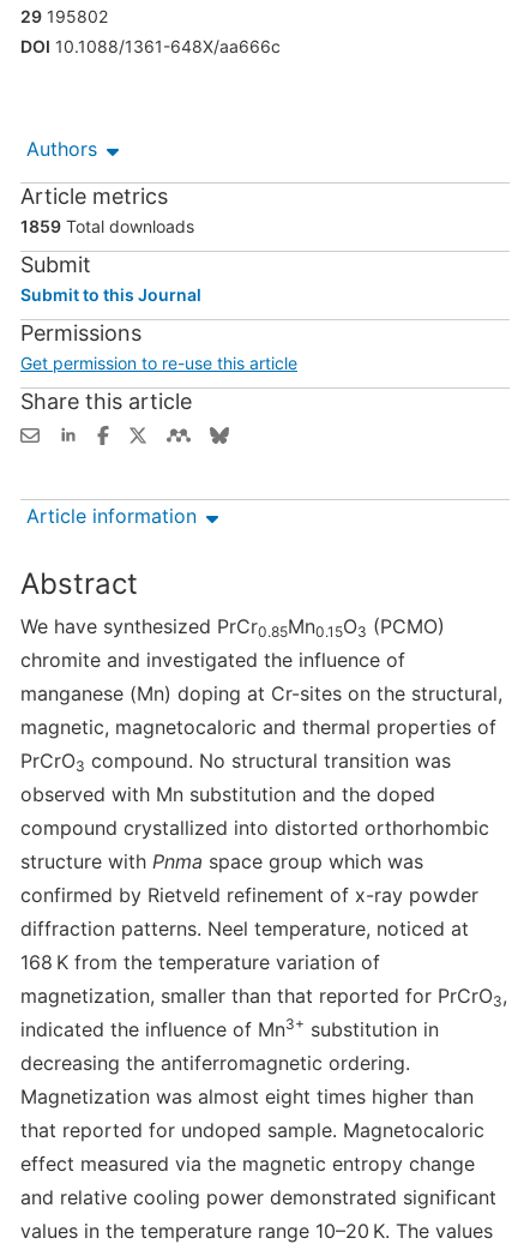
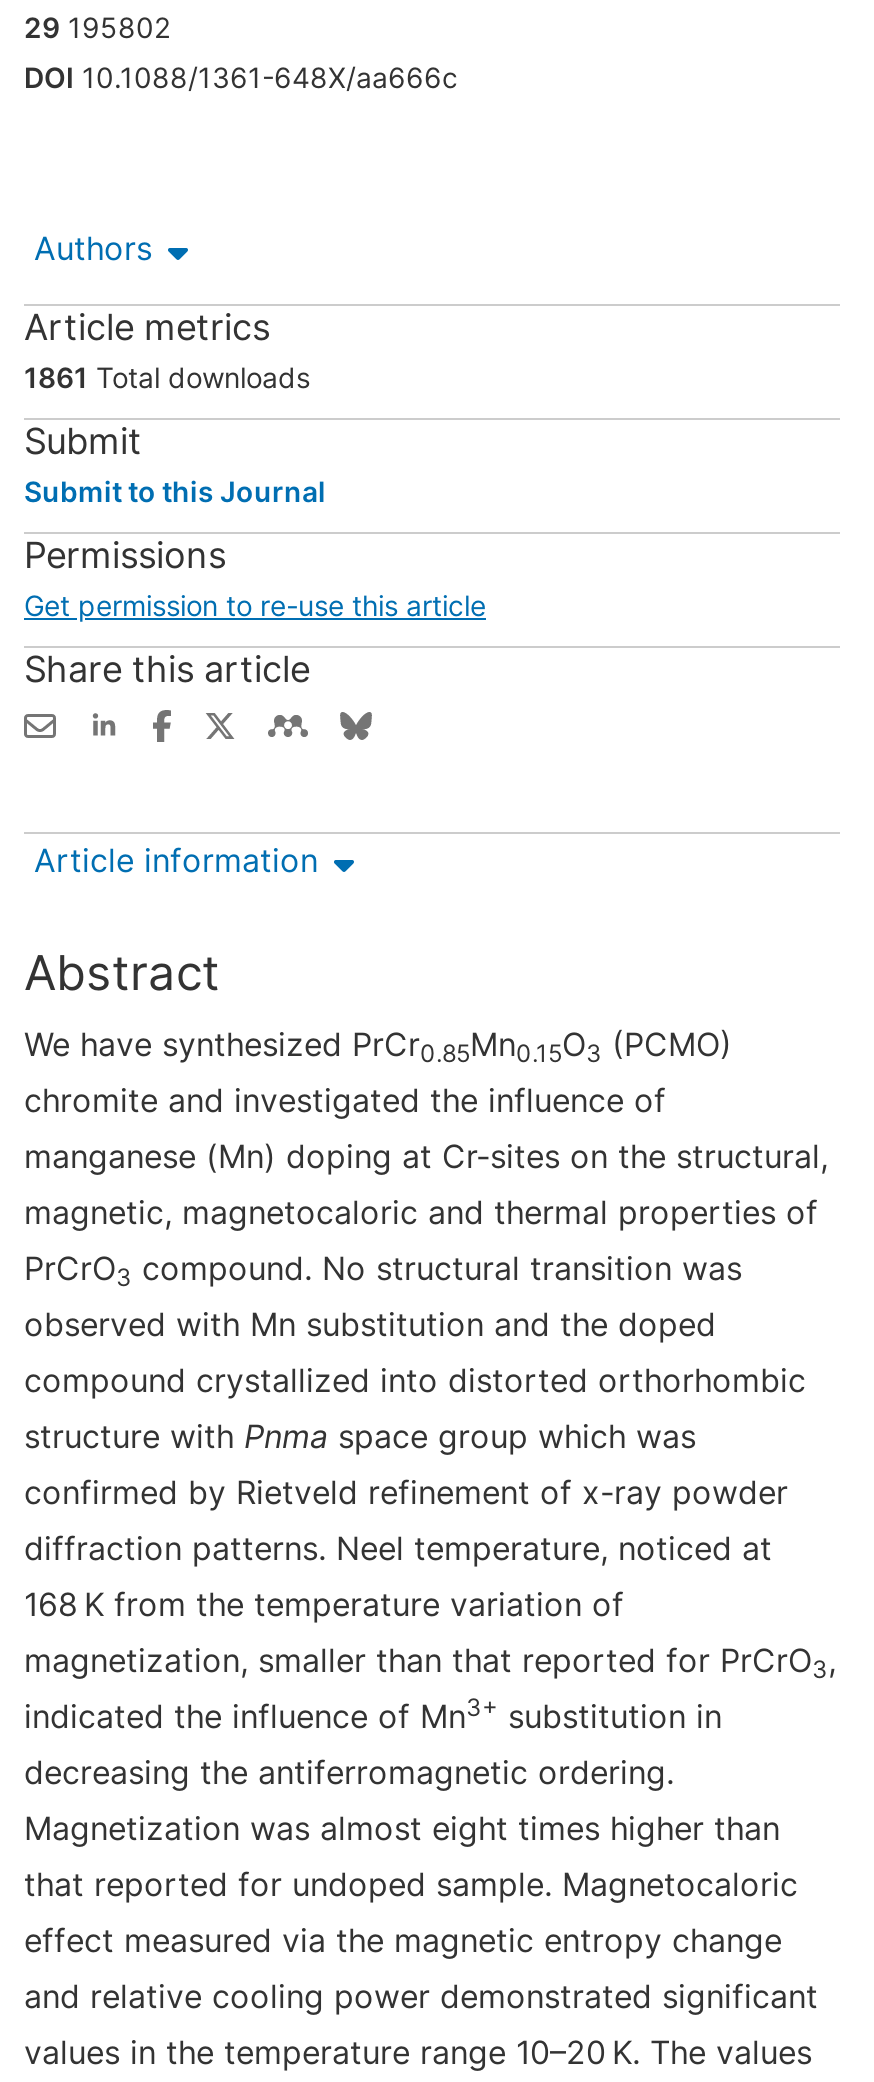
- 1859 Total downloads
+ 1861 Total downloads
